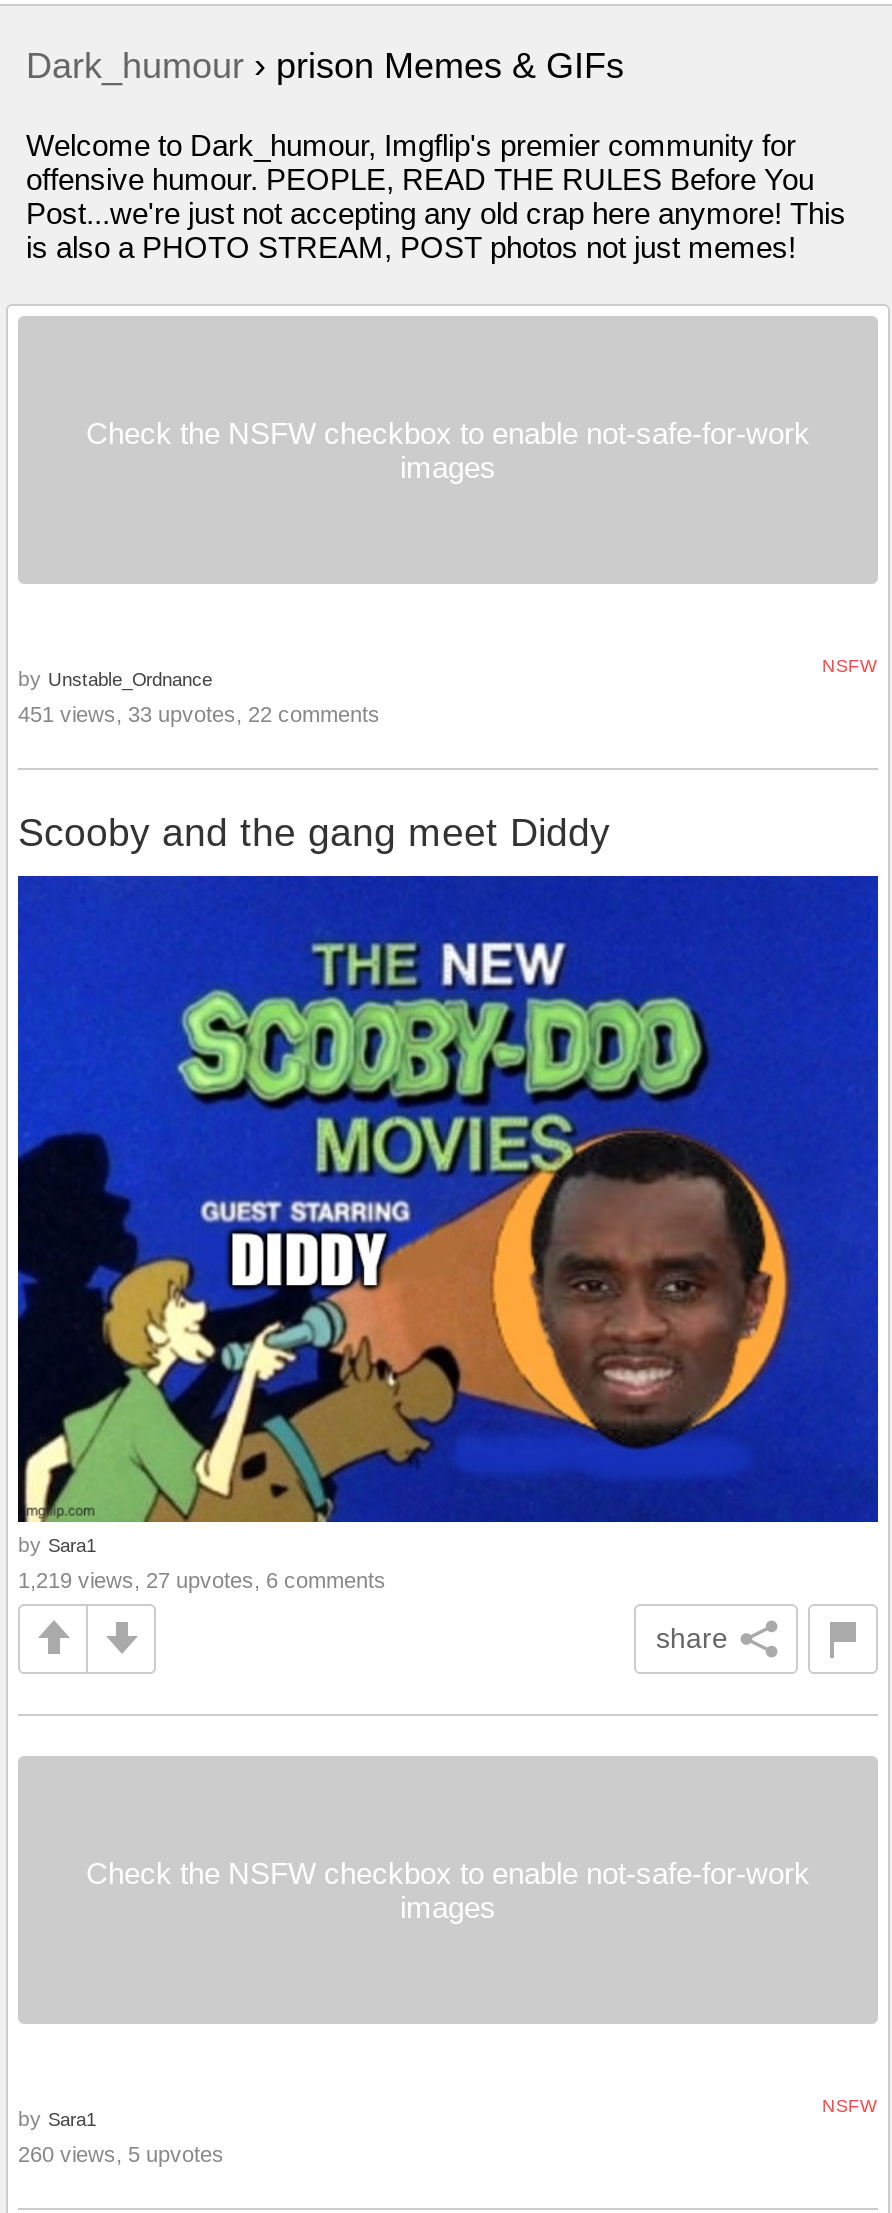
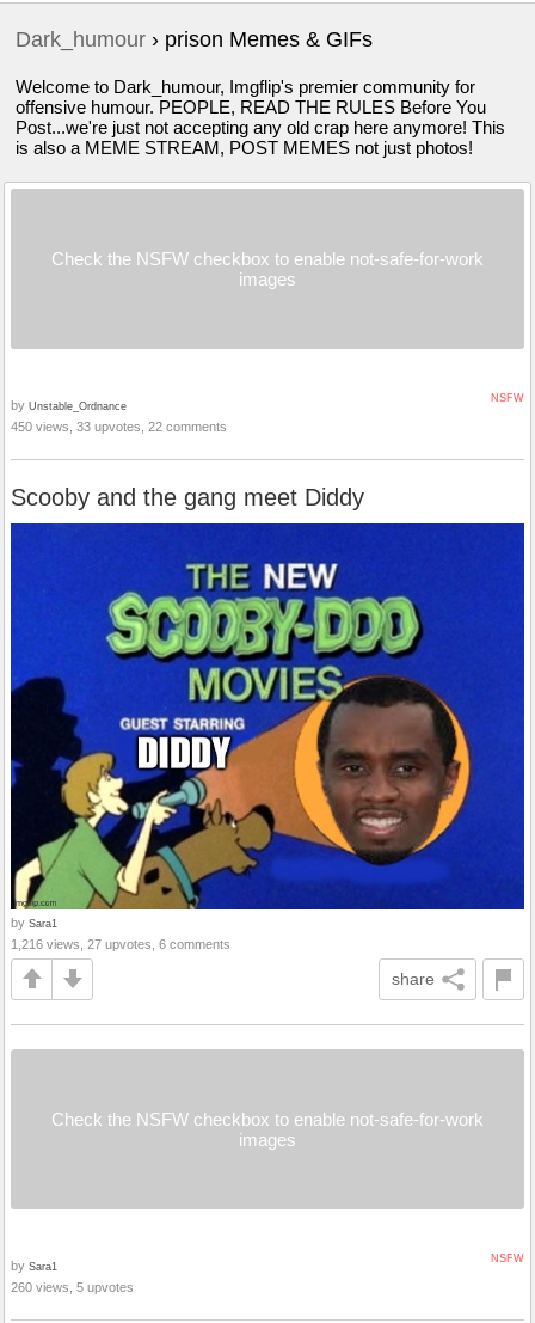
- is also a PHOTO STREAM, POST photos not just memes!
+ is also a MEME STREAM, POST MEMES not just photos!

- 451 views, 33 upvotes, 22 comments
+ 450 views, 33 upvotes, 22 comments

- 1,219 views, 27 upvotes, 6 comments
+ 1,216 views, 27 upvotes, 6 comments
